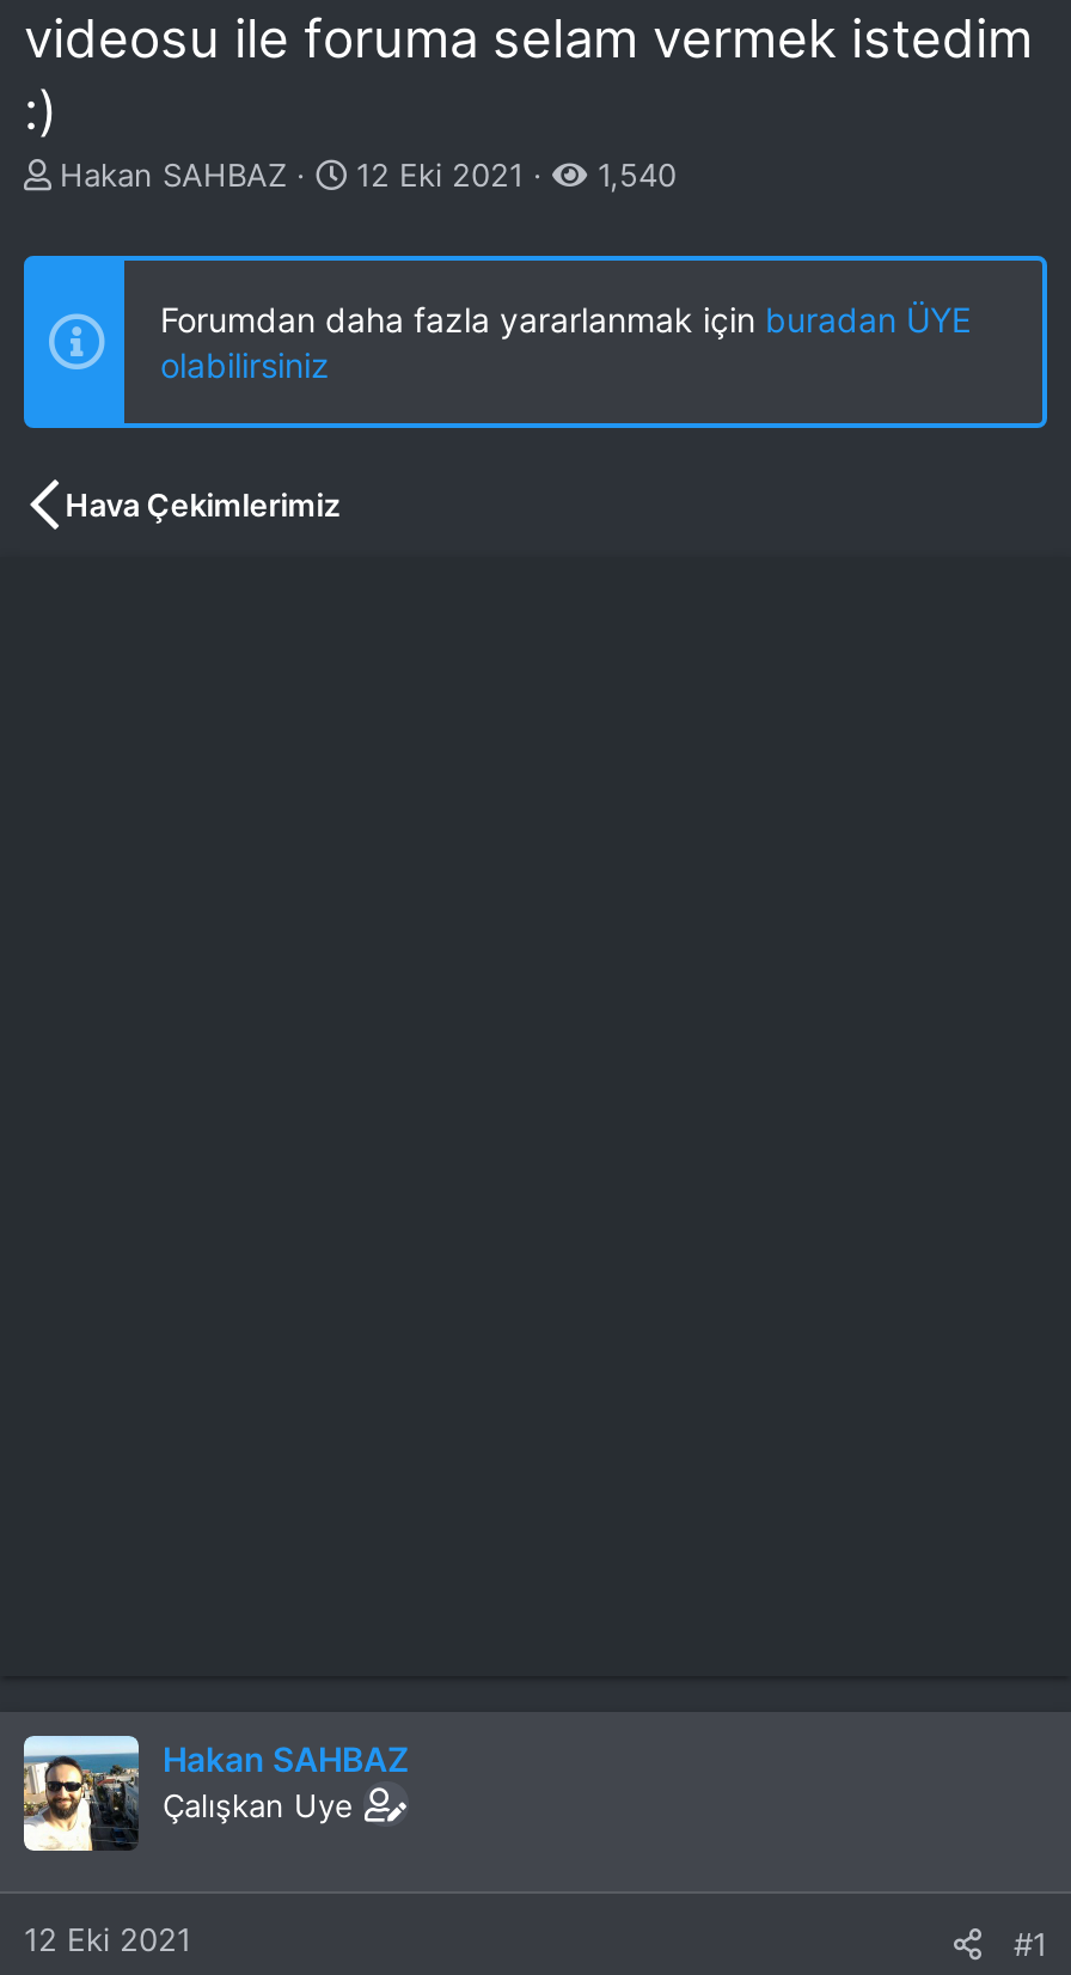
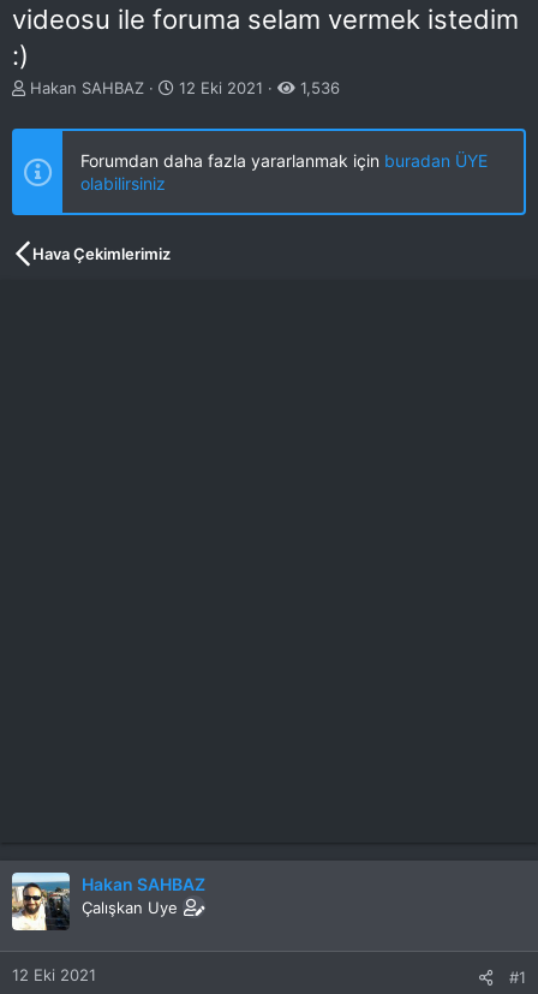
- 1,540
+ 1,536
